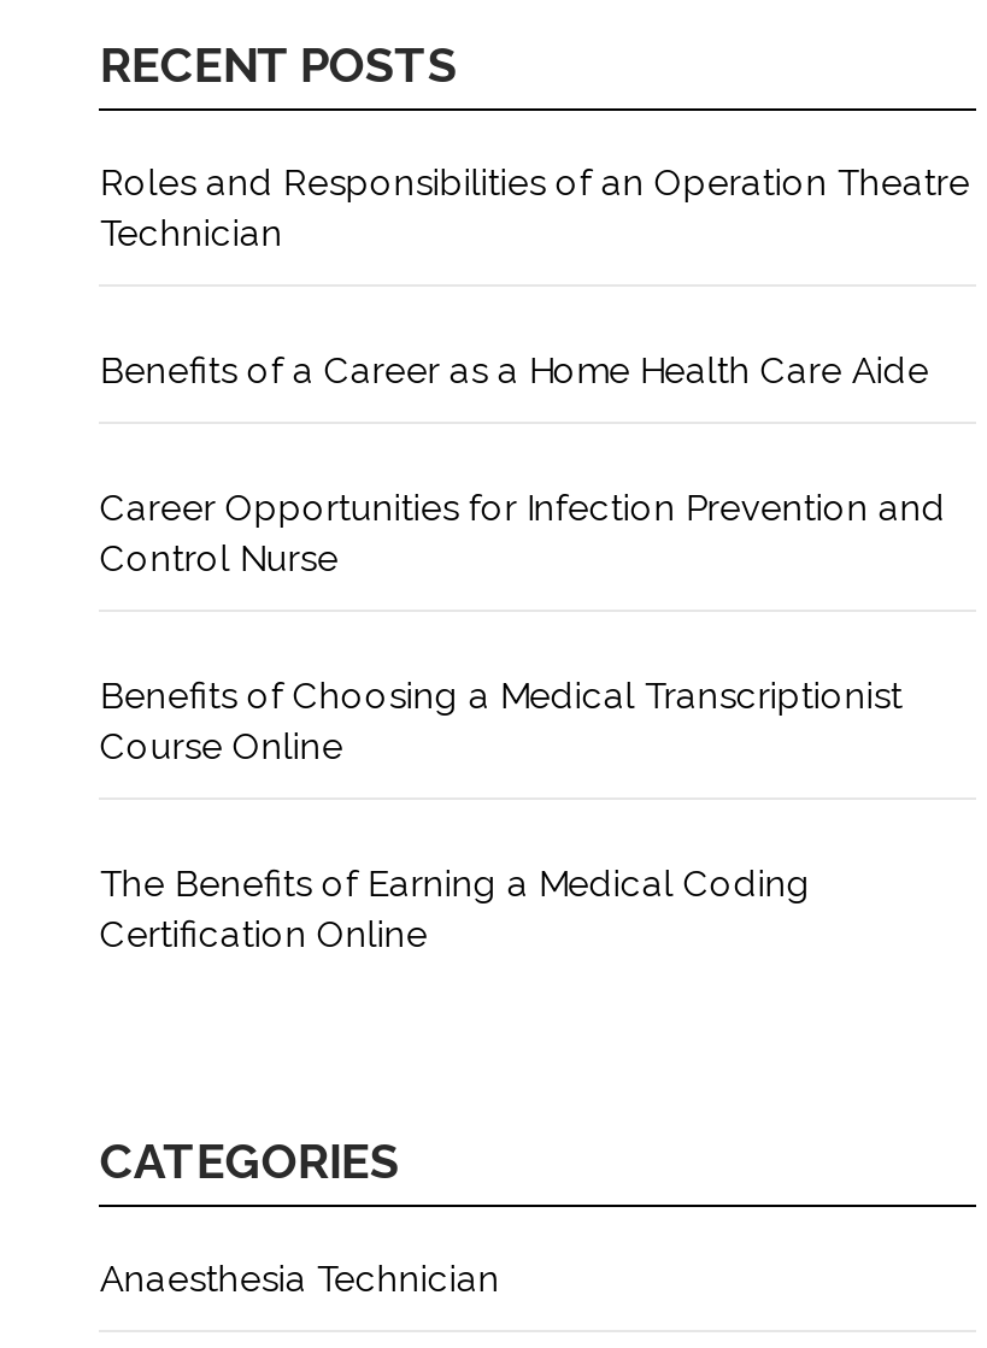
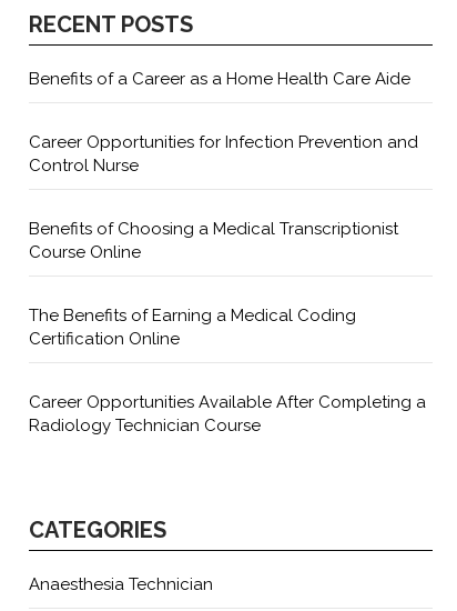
- Roles and Responsibilities of an Operation Theatre
- Technician

moved up: Benefits of a Career as a Home Health Care Aide | Career Opportunities for Infection Prevention and | Control Nurse | Benefits of Choosing a Medical Transcriptionist | Course Online | The Benefits of Earning a Medical Coding | Certification Online

+ Career Opportunities Available After Completing a
+ Radiology Technician Course
